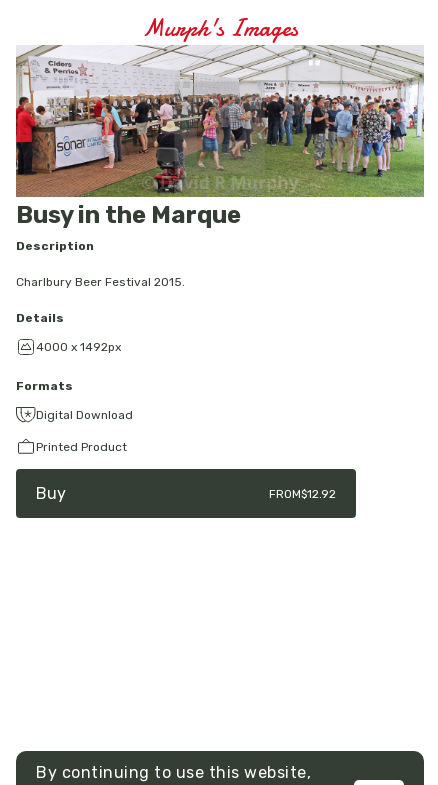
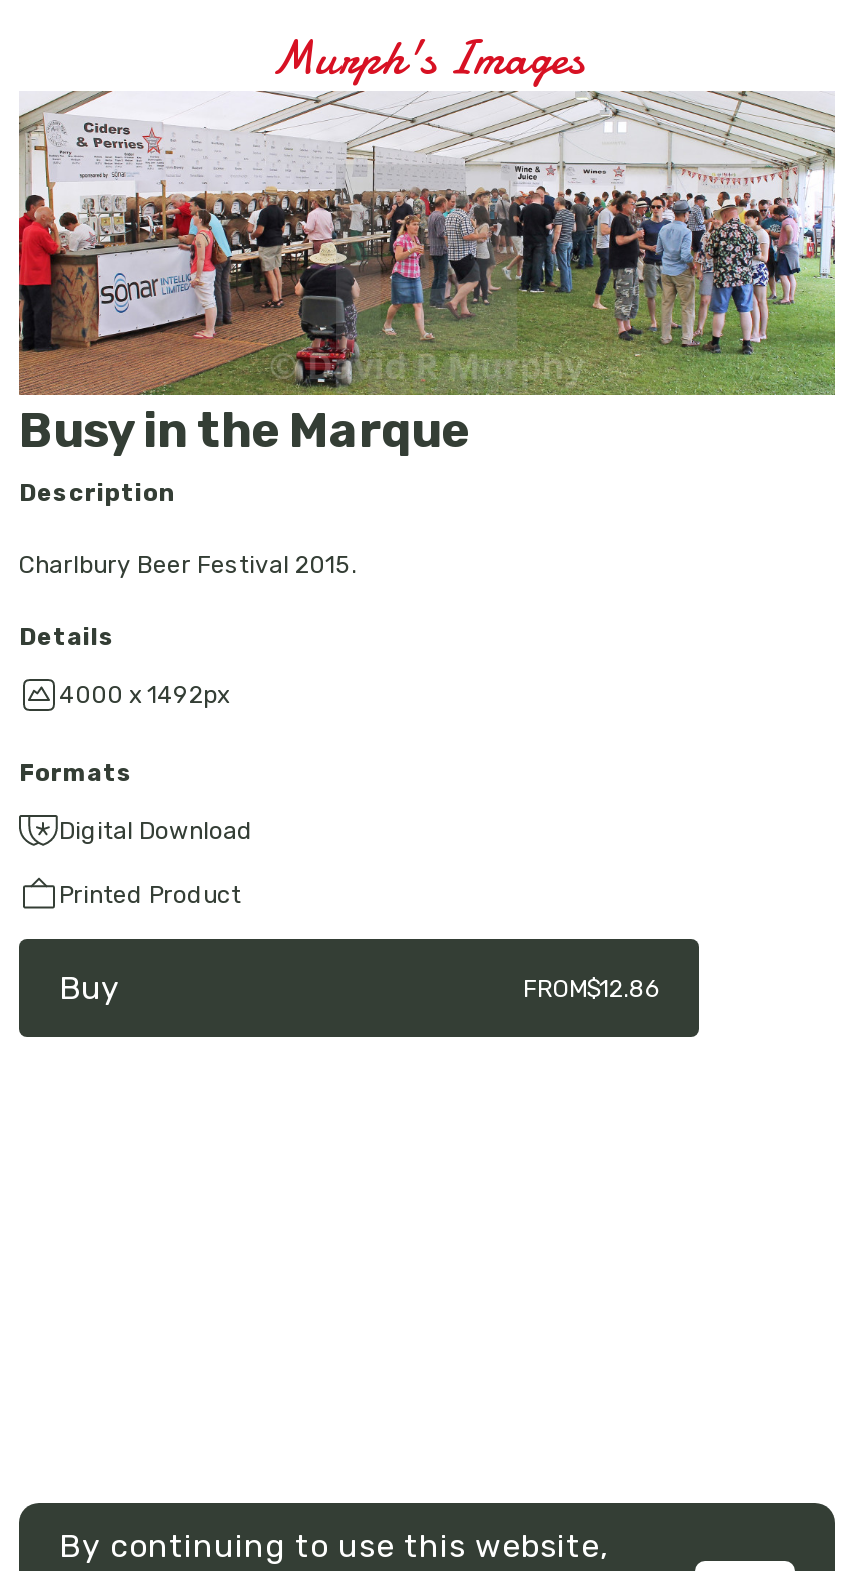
- FROM$12.92
+ FROM$12.86
